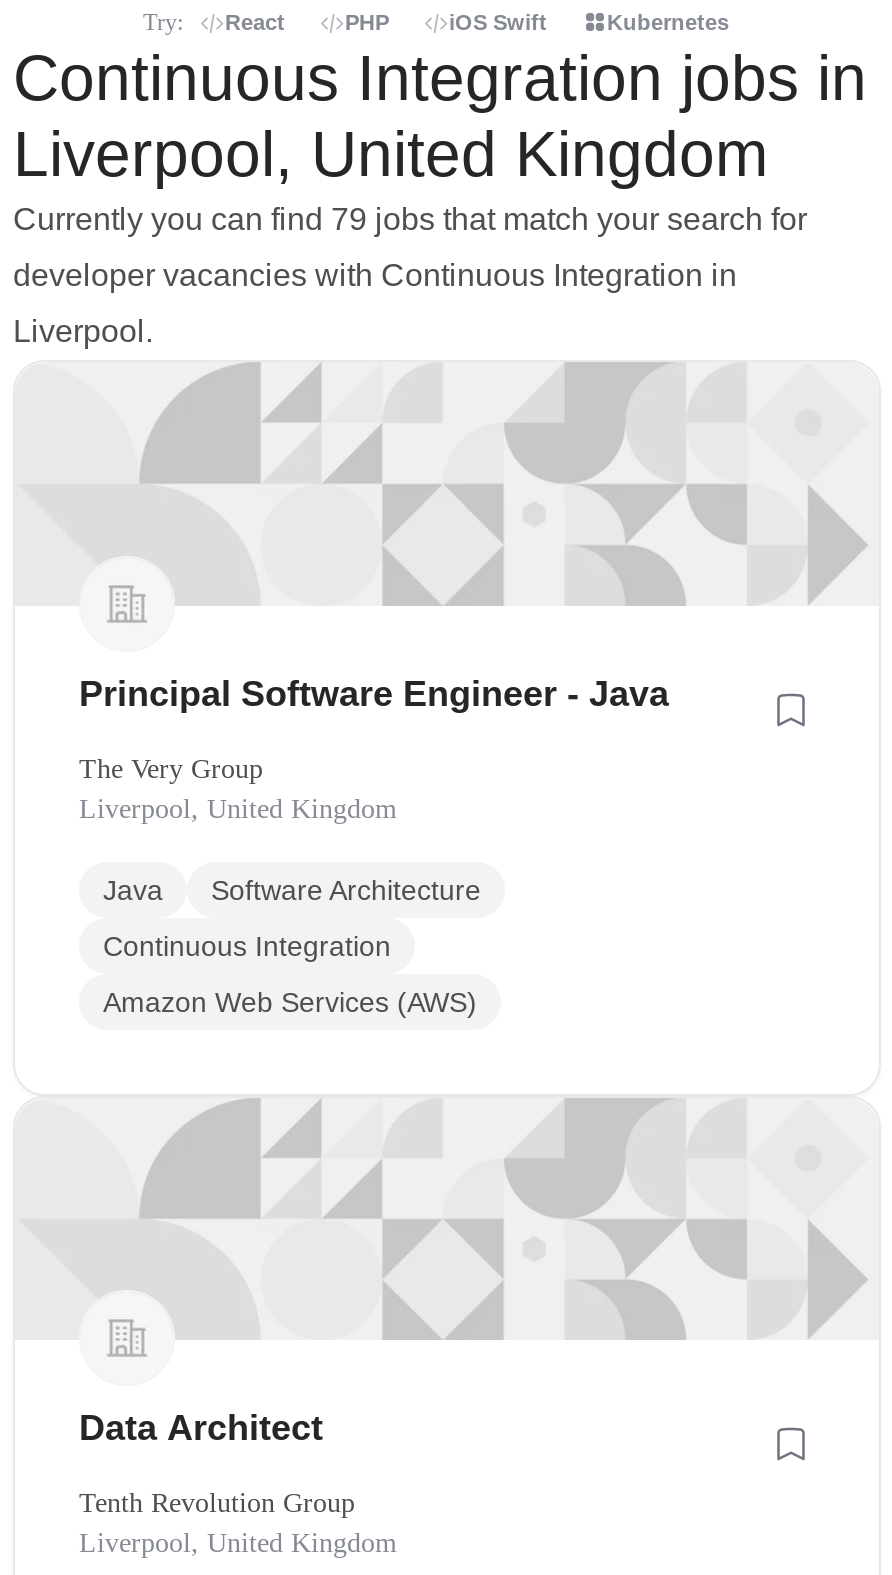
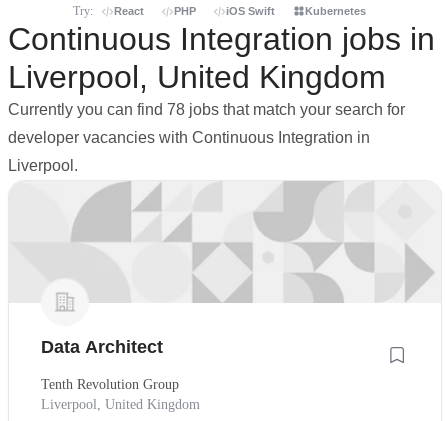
- Currently you can find 79 jobs that match your search for
+ Currently you can find 78 jobs that match your search for

- Principal Software Engineer - Java
- The Very Group
- Liverpool, United Kingdom
- Java
- Software Architecture
- Continuous Integration
- Amazon Web Services (AWS)
